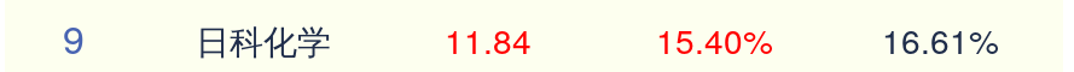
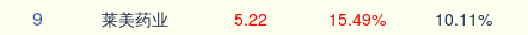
- 日科化学
- 11.84
- 15.40%
- 16.61%
+ 莱美药业
+ 5.22
+ 15.49%
+ 10.11%
